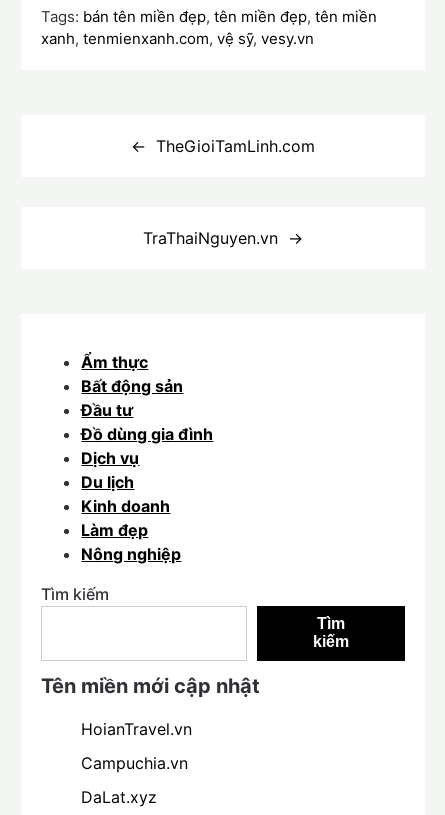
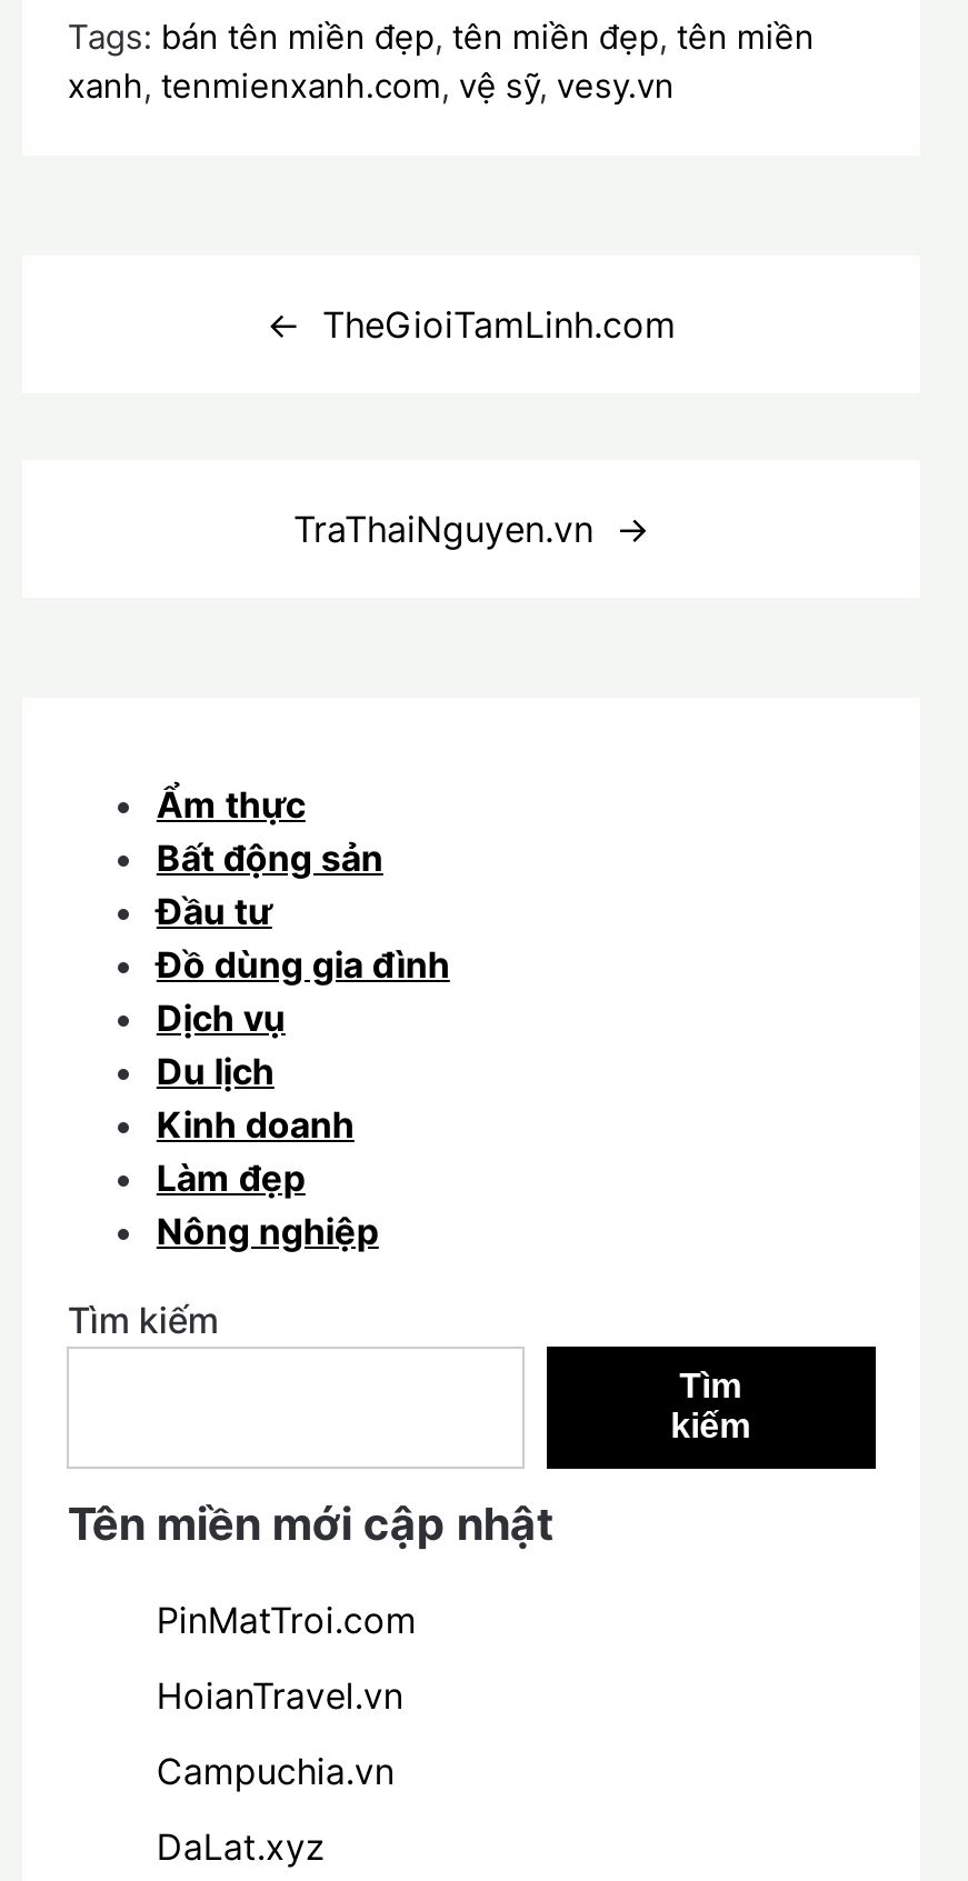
+ PinMatTroi.com
